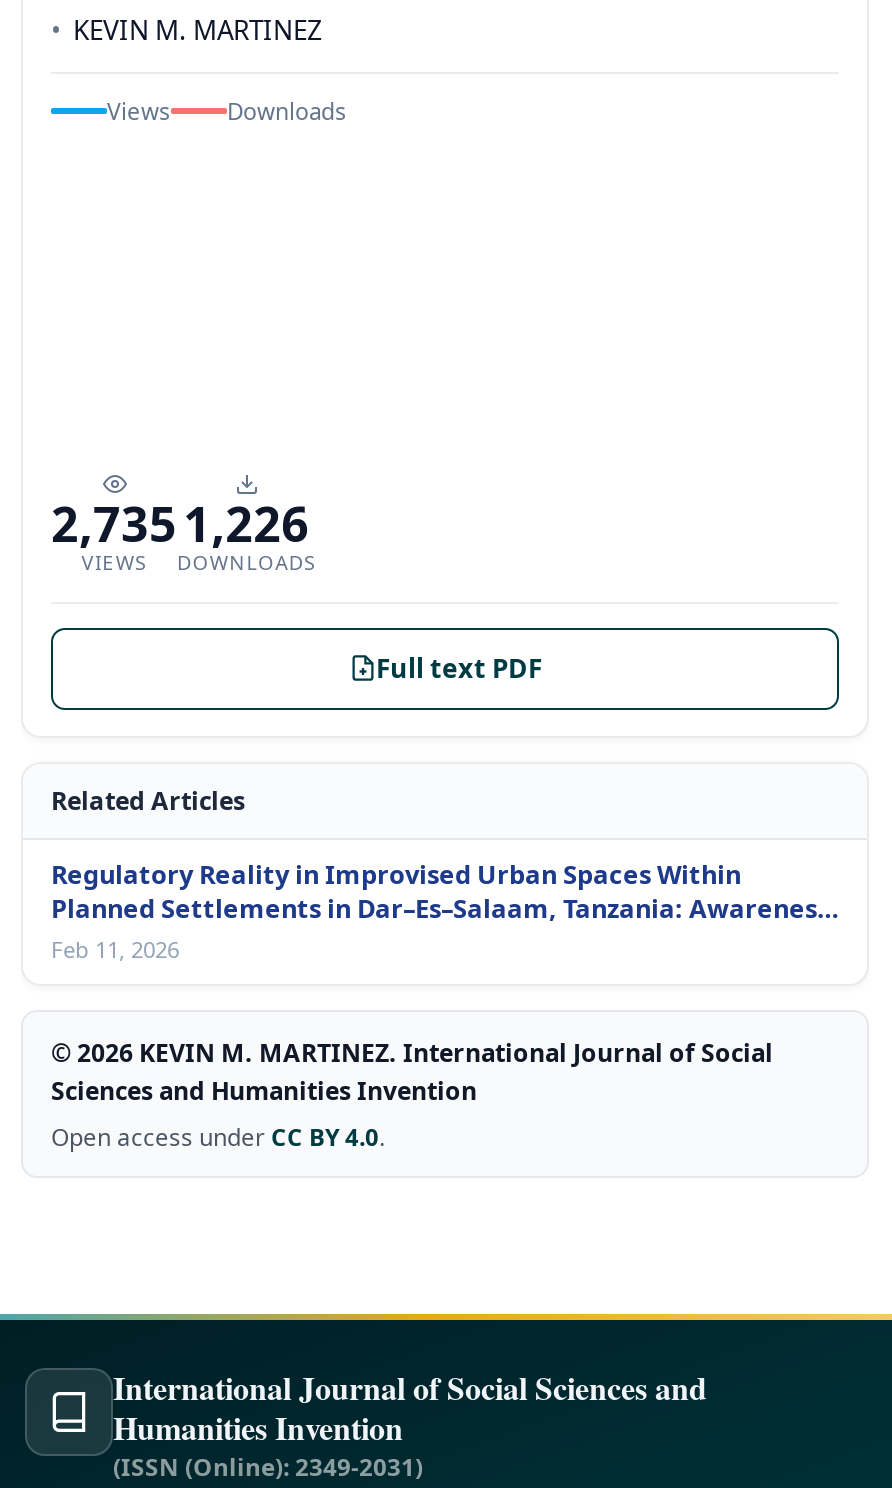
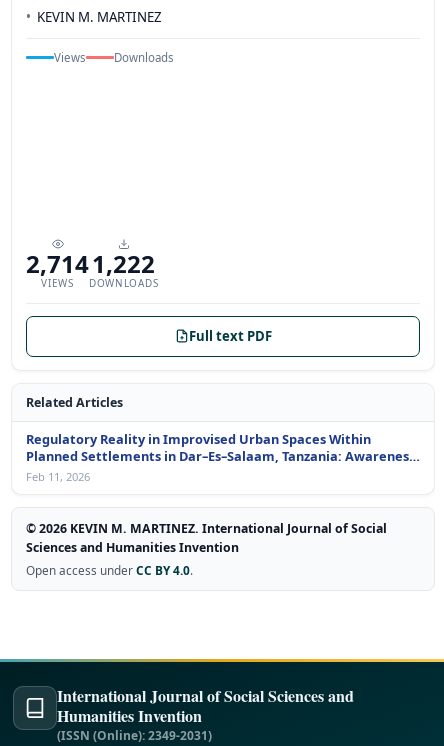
- 2,735
+ 2,714

- 1,226
+ 1,222
